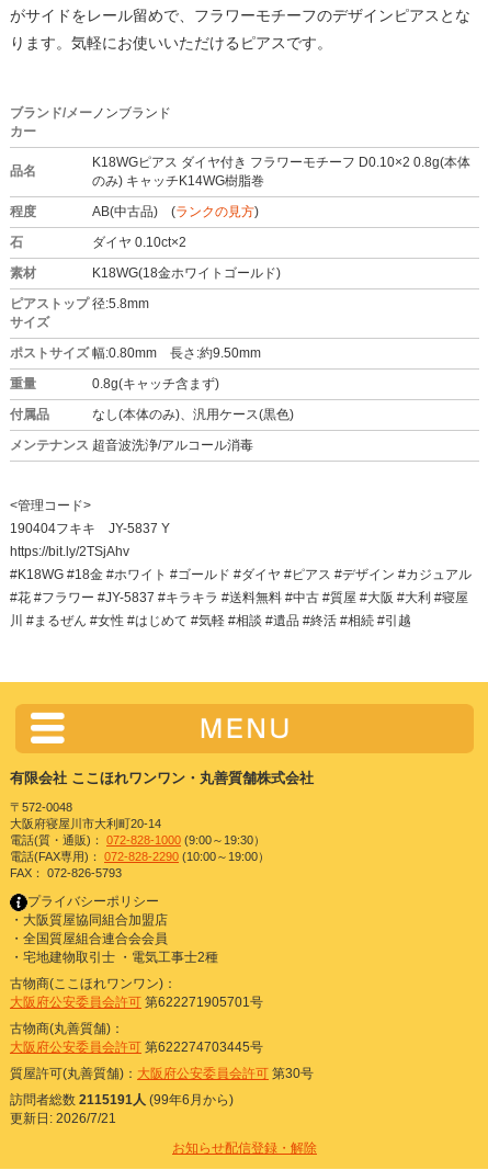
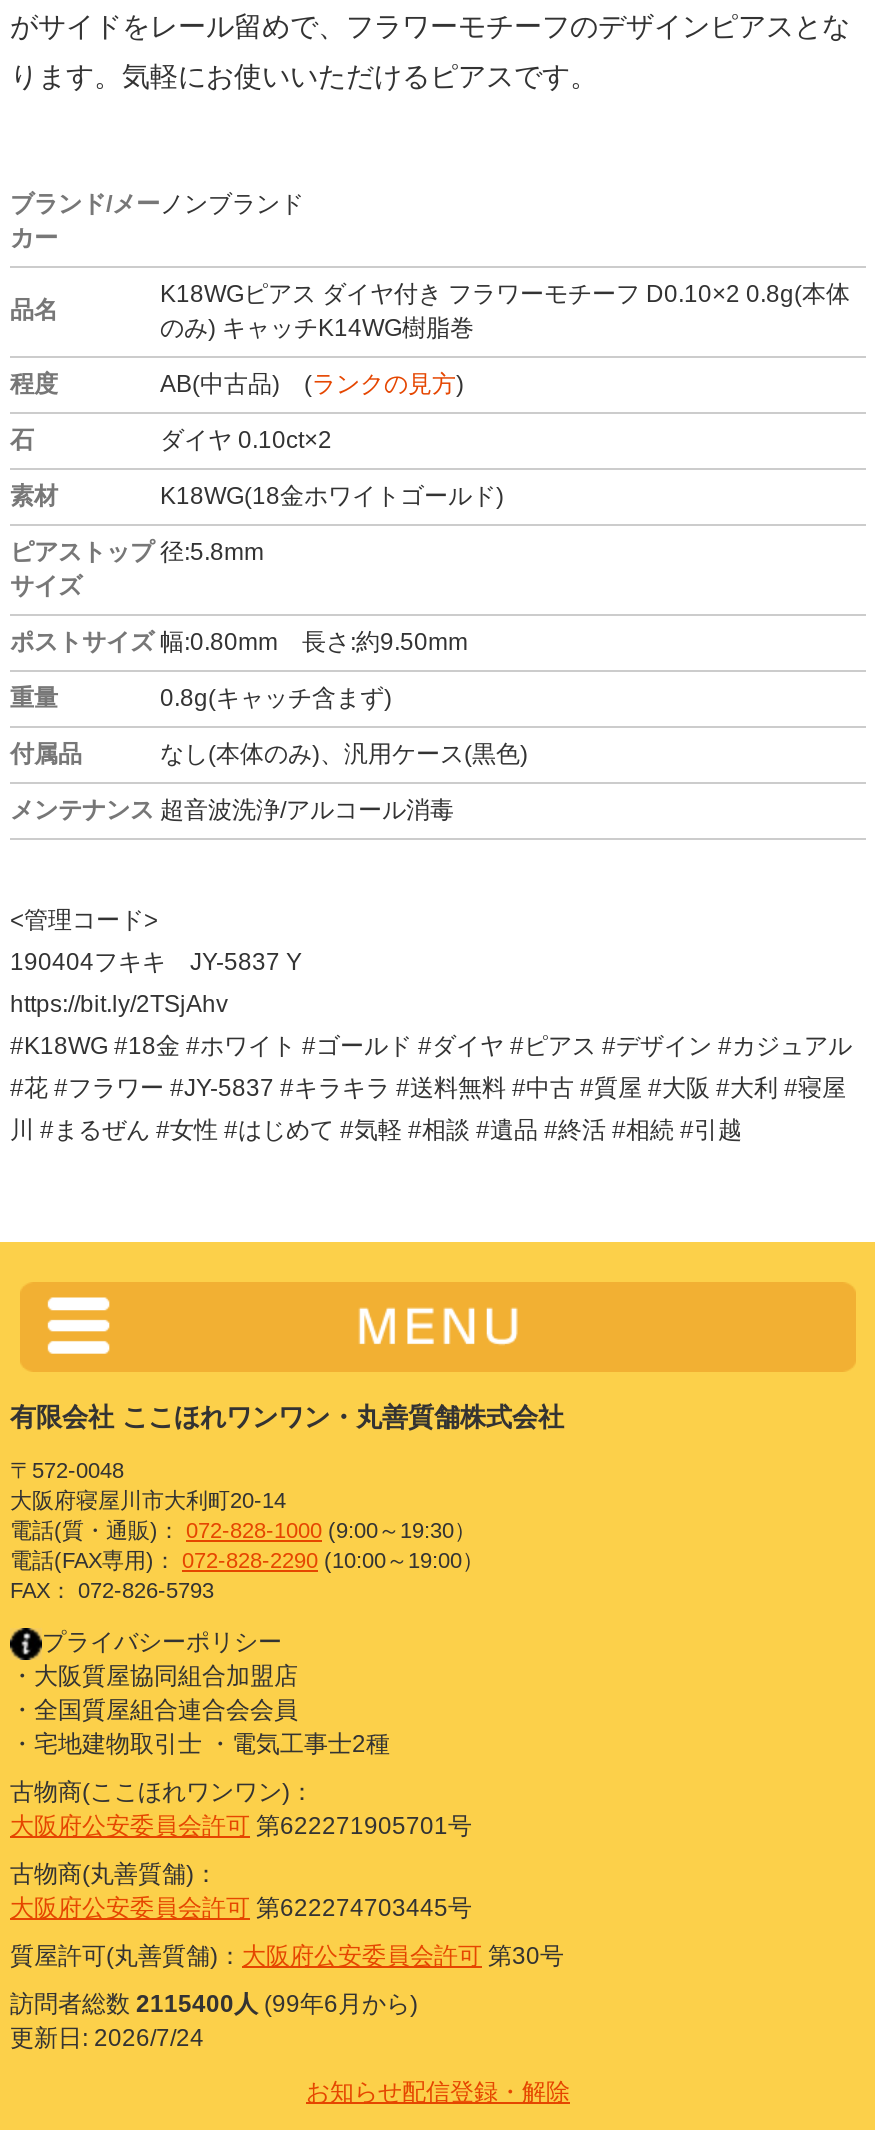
- 訪問者総数2115191人(99年6月から)
+ 訪問者総数2115400人(99年6月から)

- 更新日: 2026/7/21
+ 更新日: 2026/7/24
